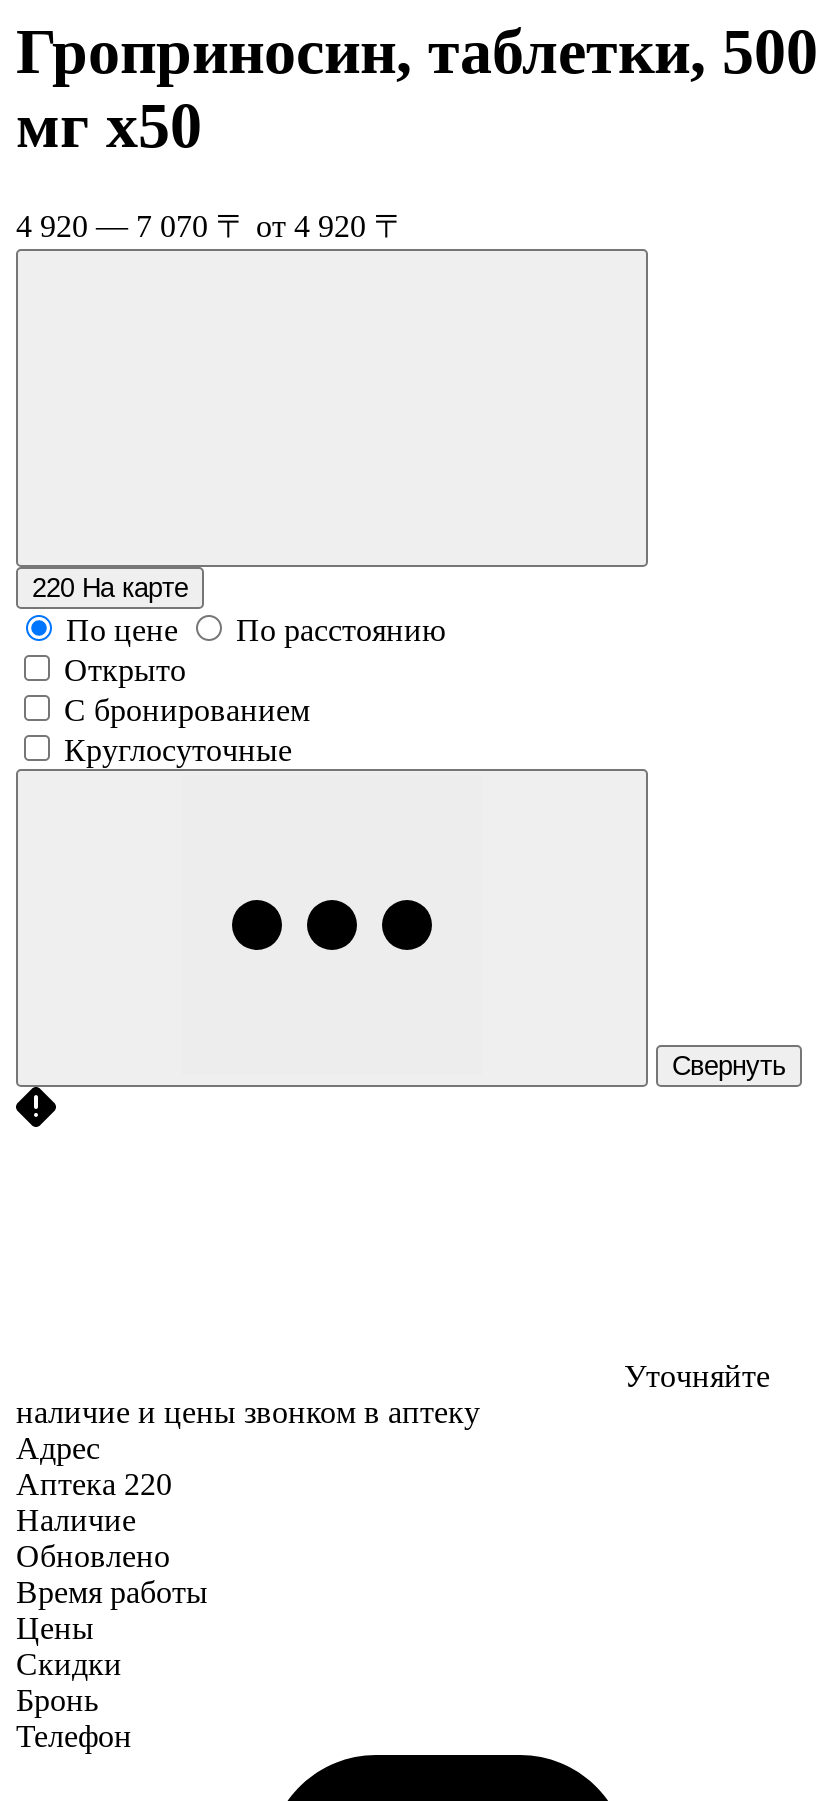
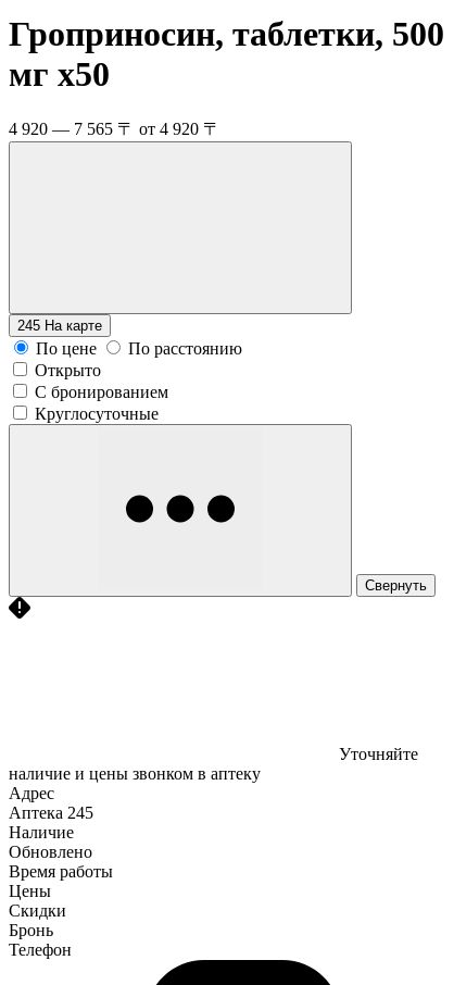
- 4 920 — 7 070 〒от 4 920 〒
+ 4 920 — 7 565 〒от 4 920 〒

- 220 На карте
+ 245 На карте

- Аптека 220
+ Аптека 245
